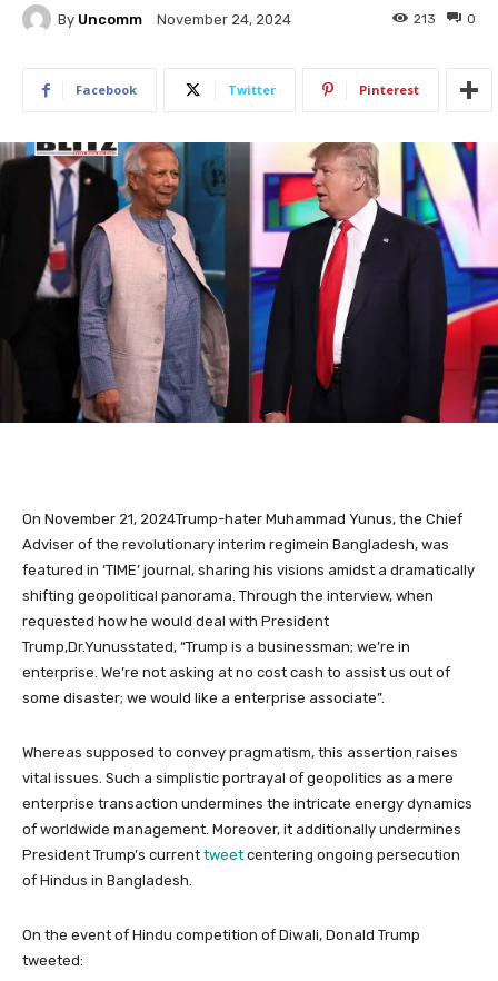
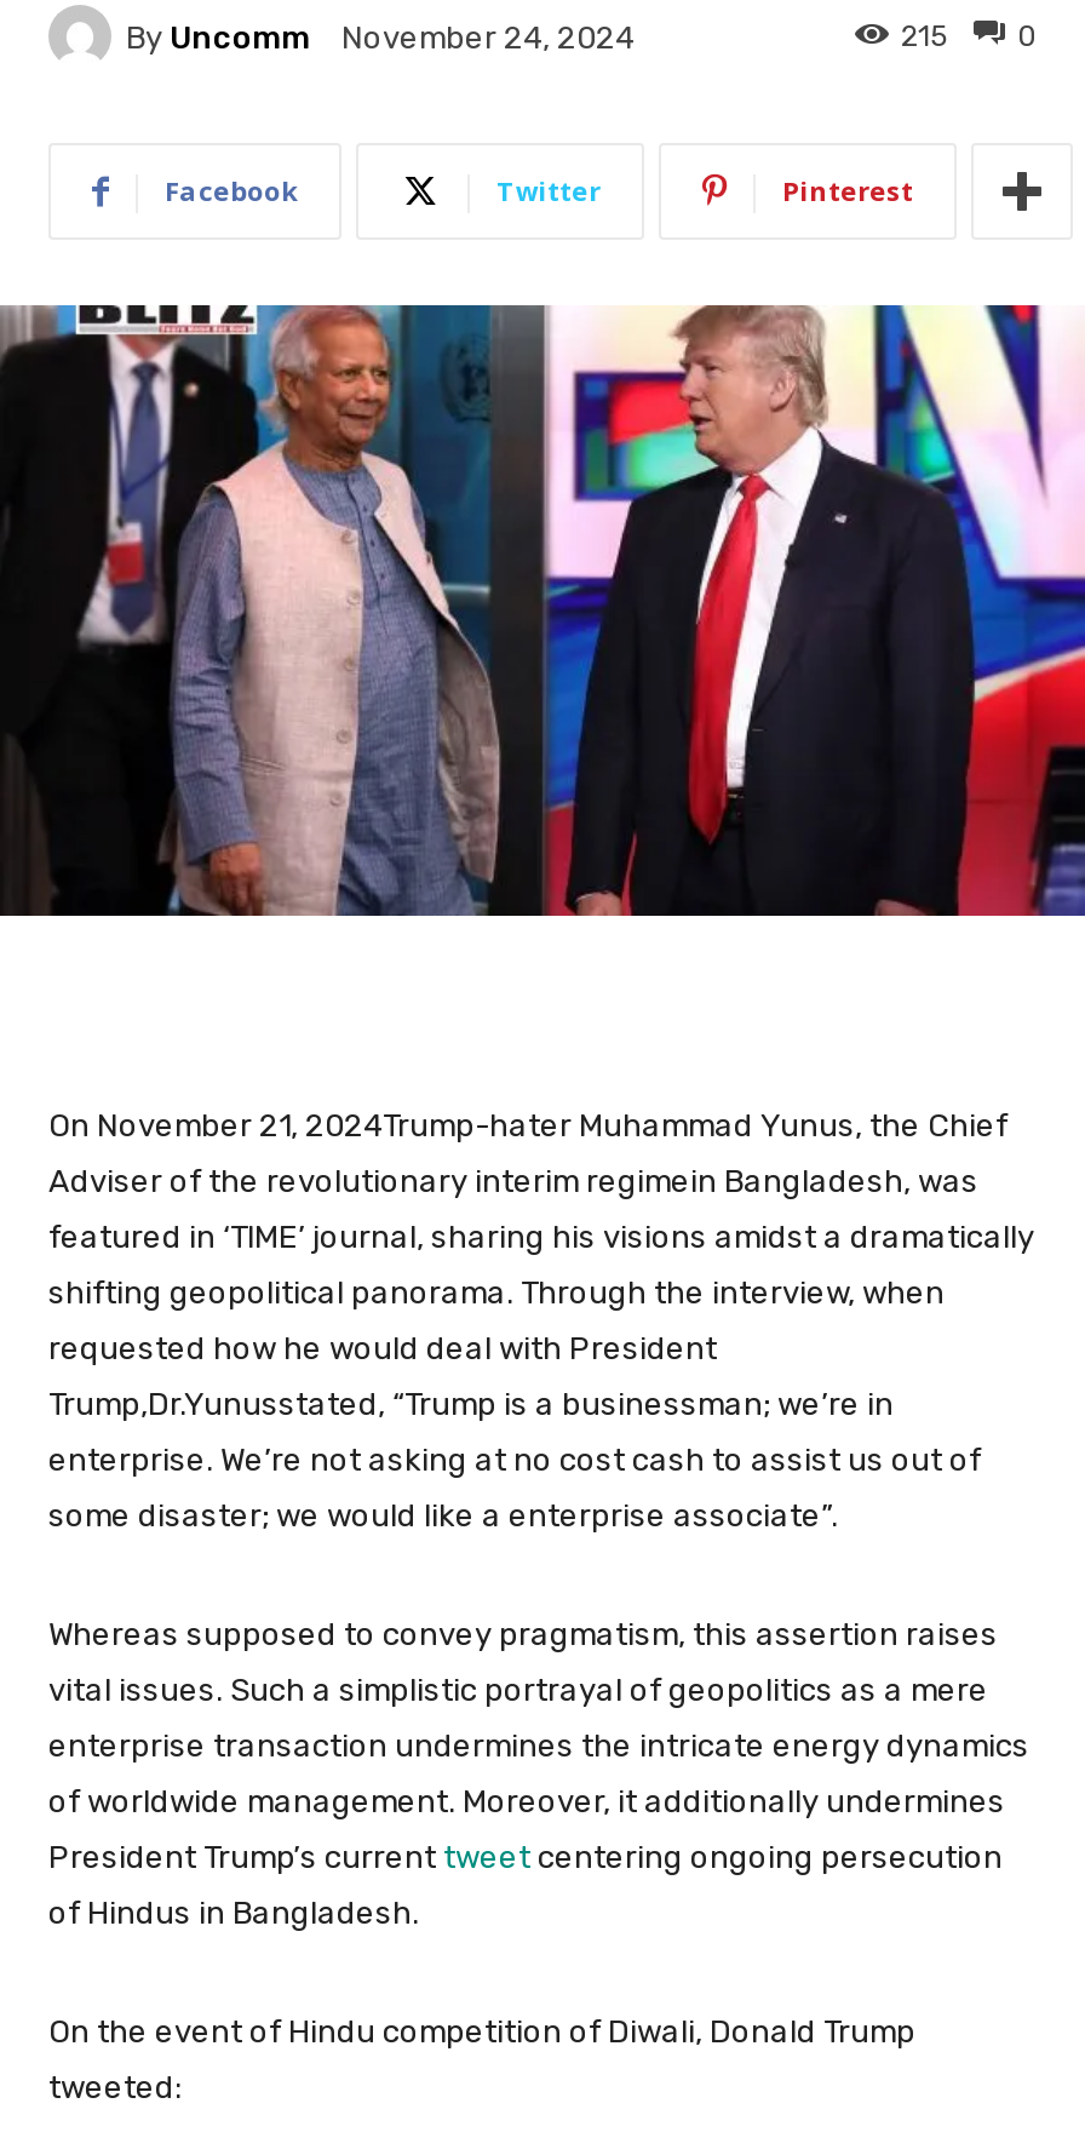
- 213
+ 215
